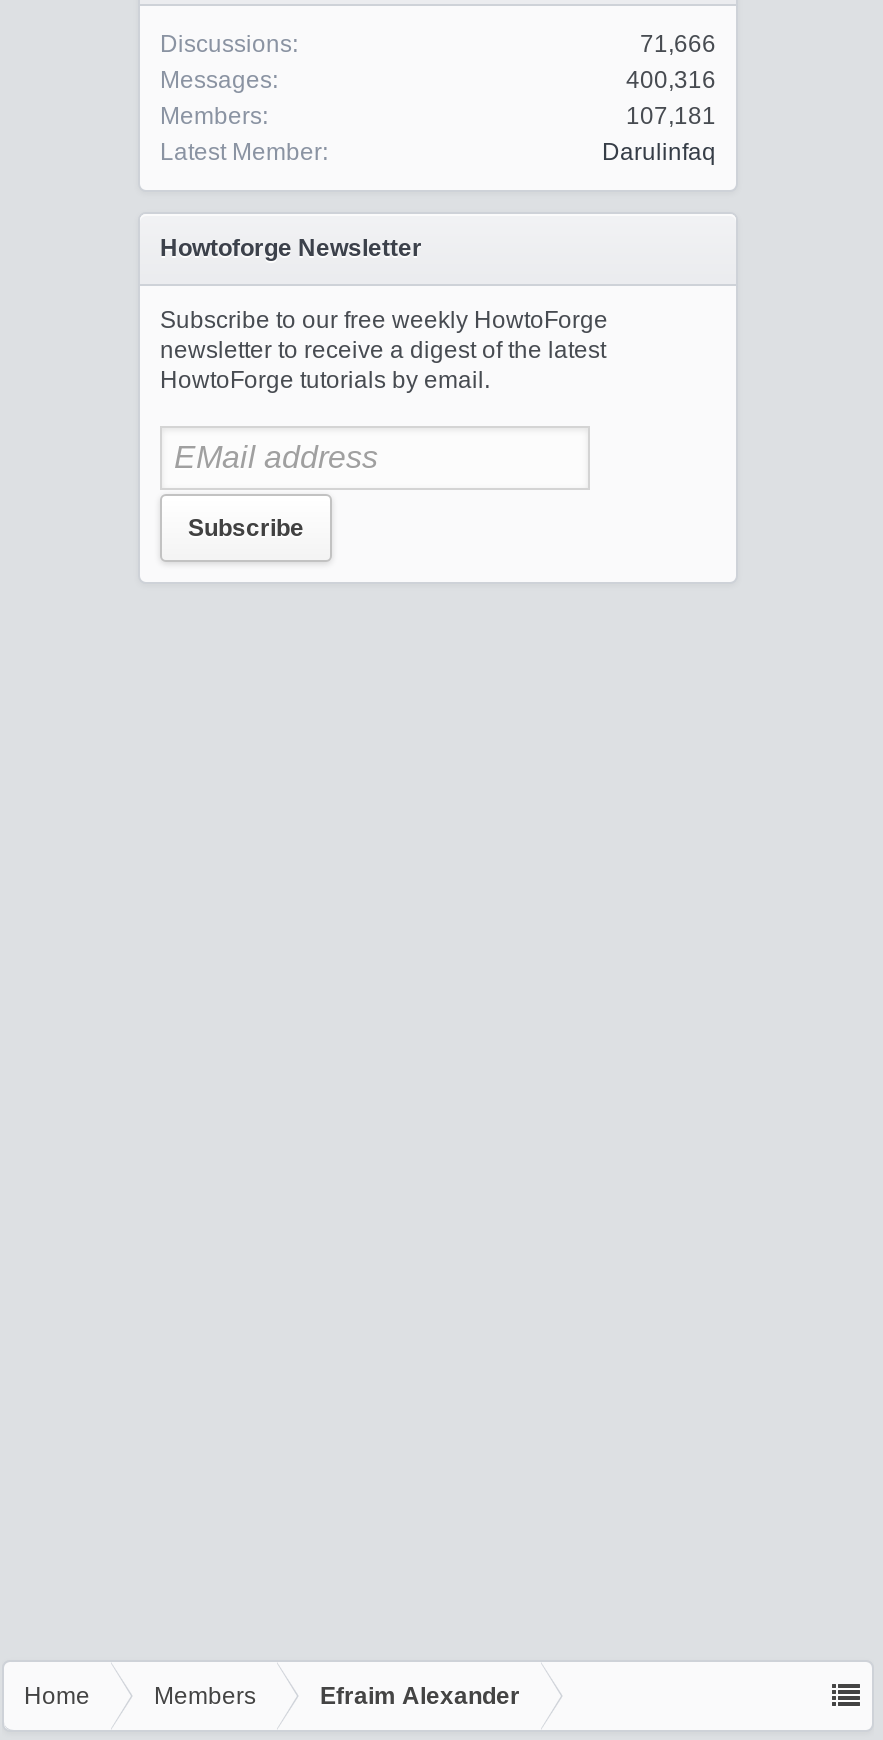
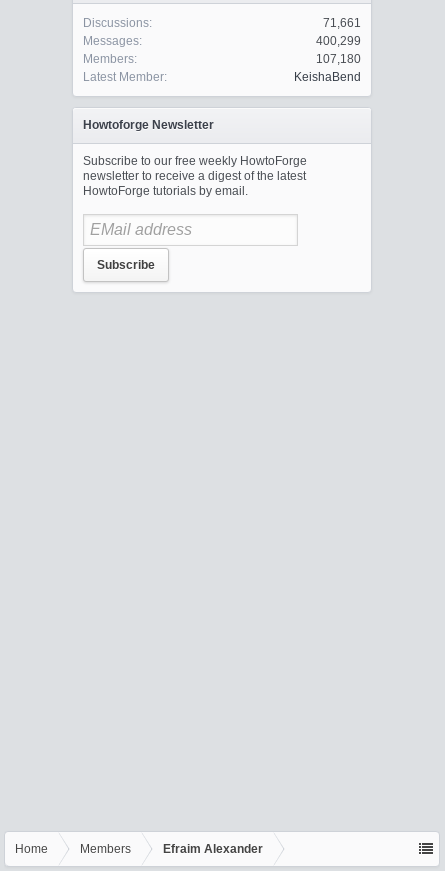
- 71,666
+ 71,661

- 400,316
+ 400,299

- 107,181
+ 107,180

- Darulinfaq
+ KeishaBend
